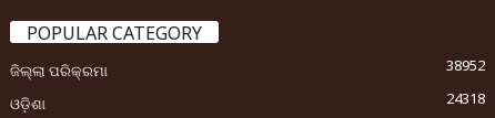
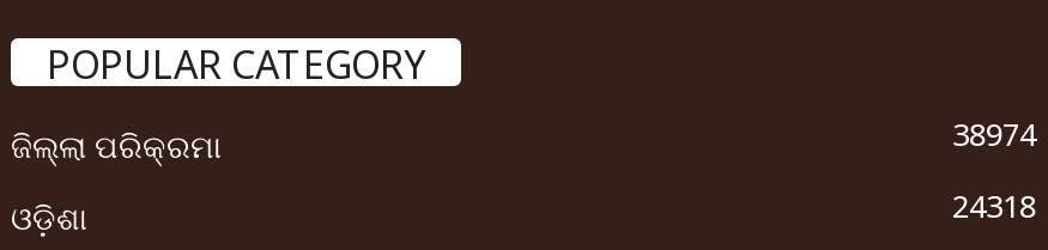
- 38952
+ 38974
